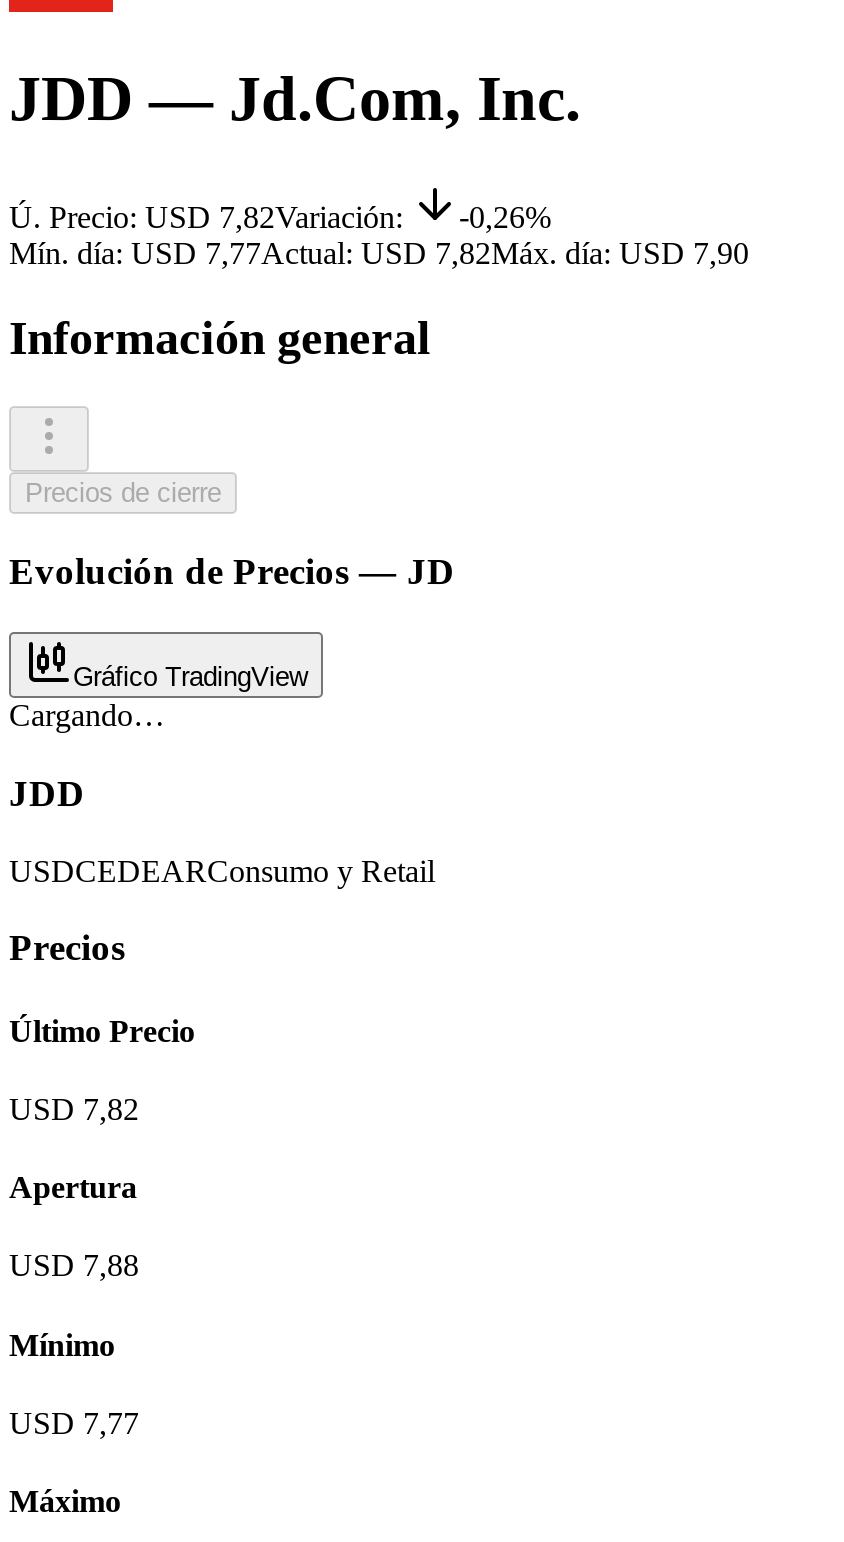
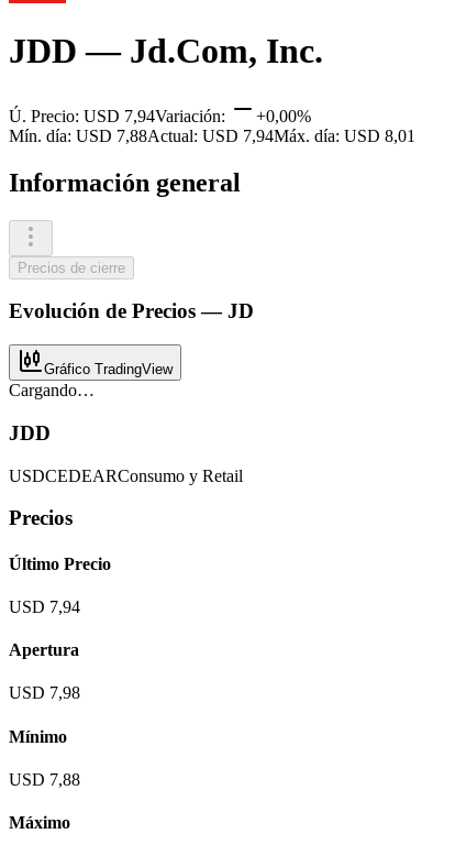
- Ú. Precio: USD 7,82Variación:
+ Ú. Precio: USD 7,94Variación:

- -0,26%
+ +0,00%

- Mín. día: USD 7,77Actual: USD 7,82Máx. día: USD 7,90
+ Mín. día: USD 7,88Actual: USD 7,94Máx. día: USD 8,01

- USD 7,82
+ USD 7,94

- USD 7,88
+ USD 7,98

- USD 7,77
+ USD 7,88
